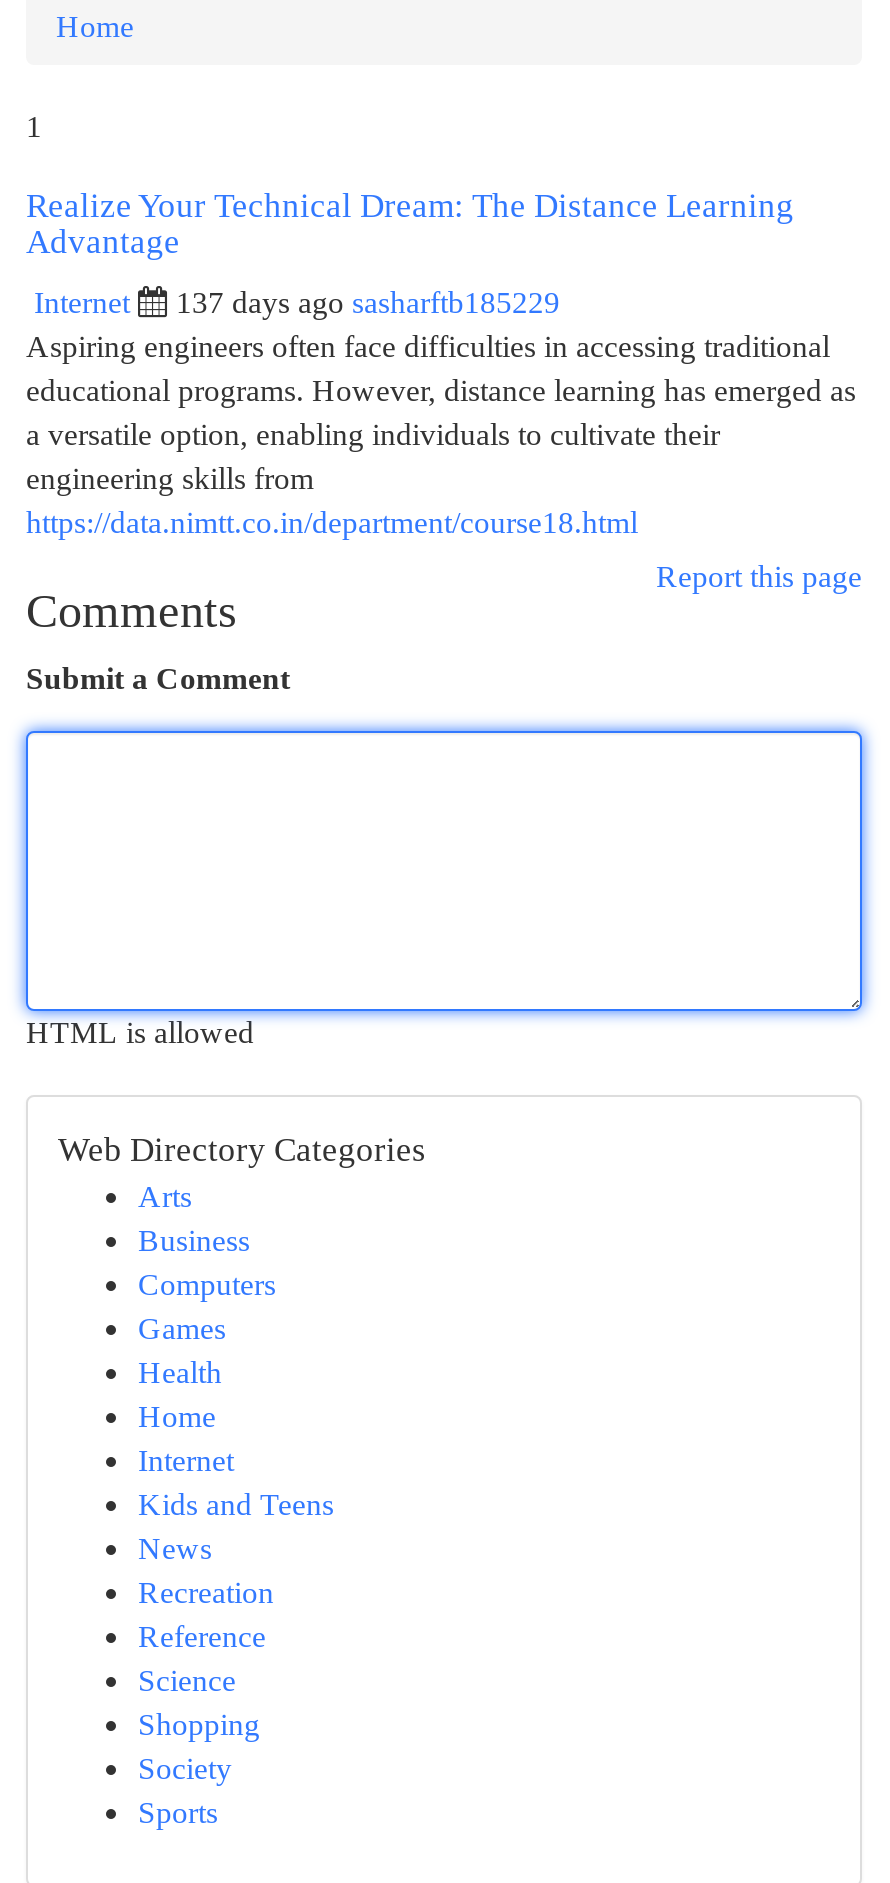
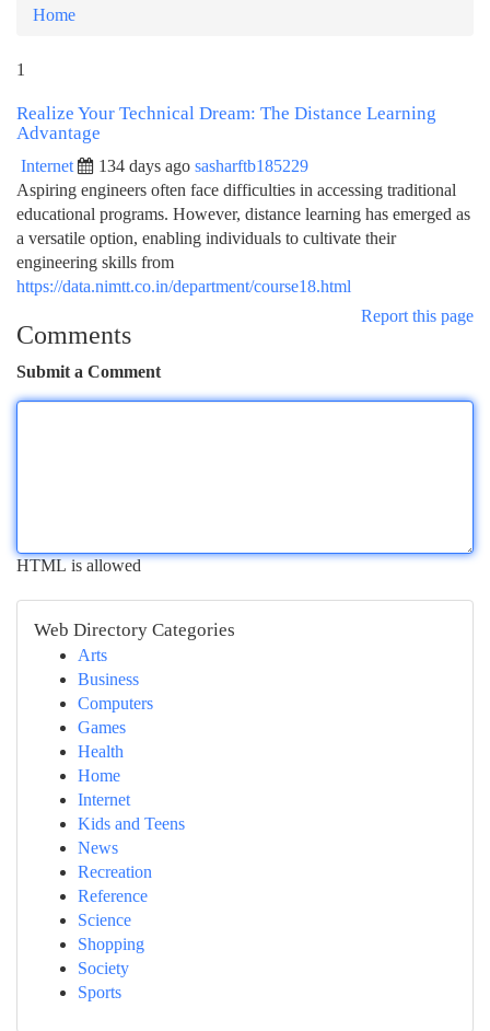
- 137 days ago sasharftb185229
+ 134 days ago sasharftb185229
